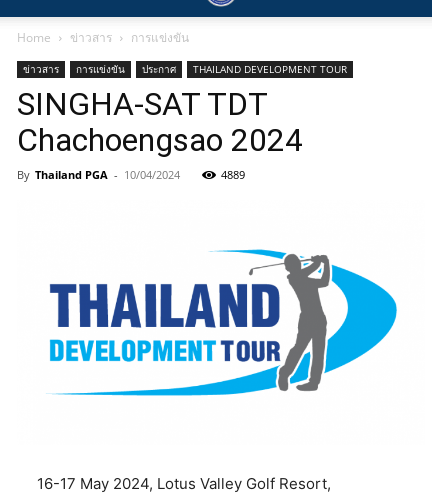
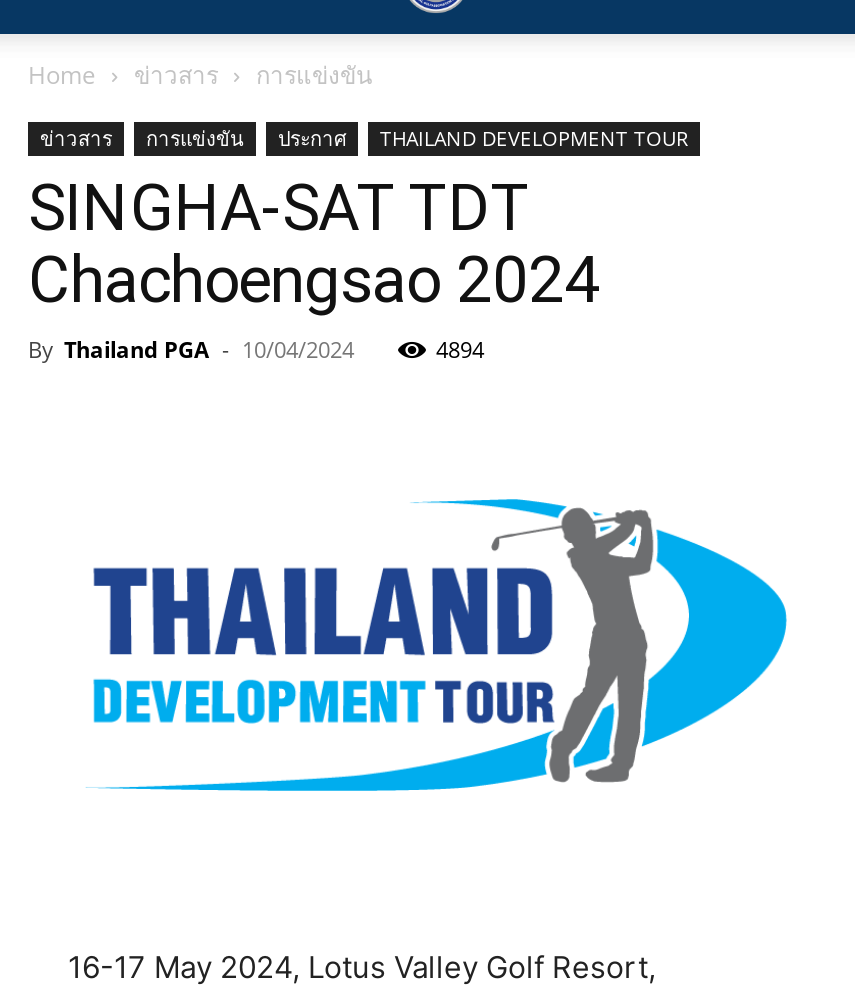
- 4889
+ 4894
